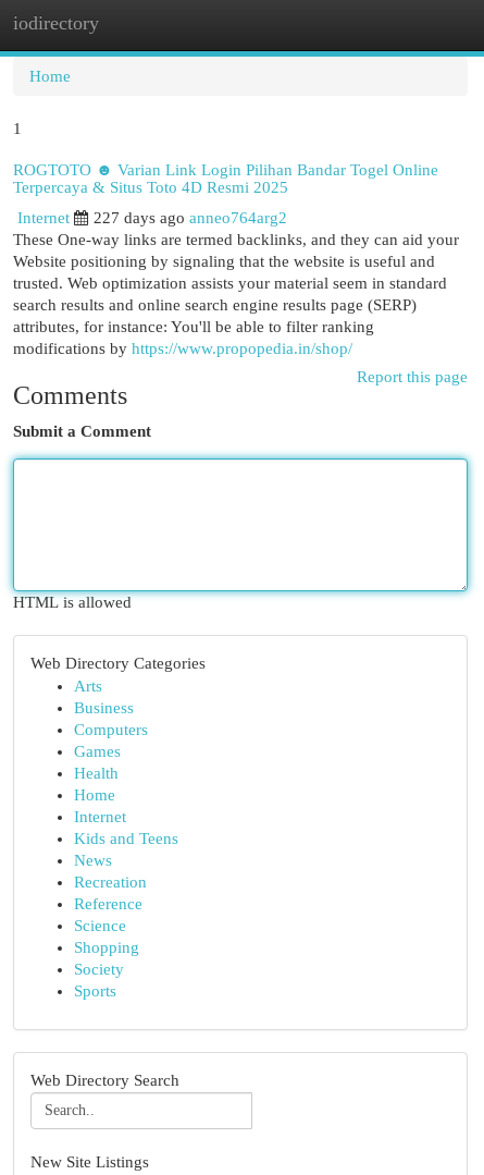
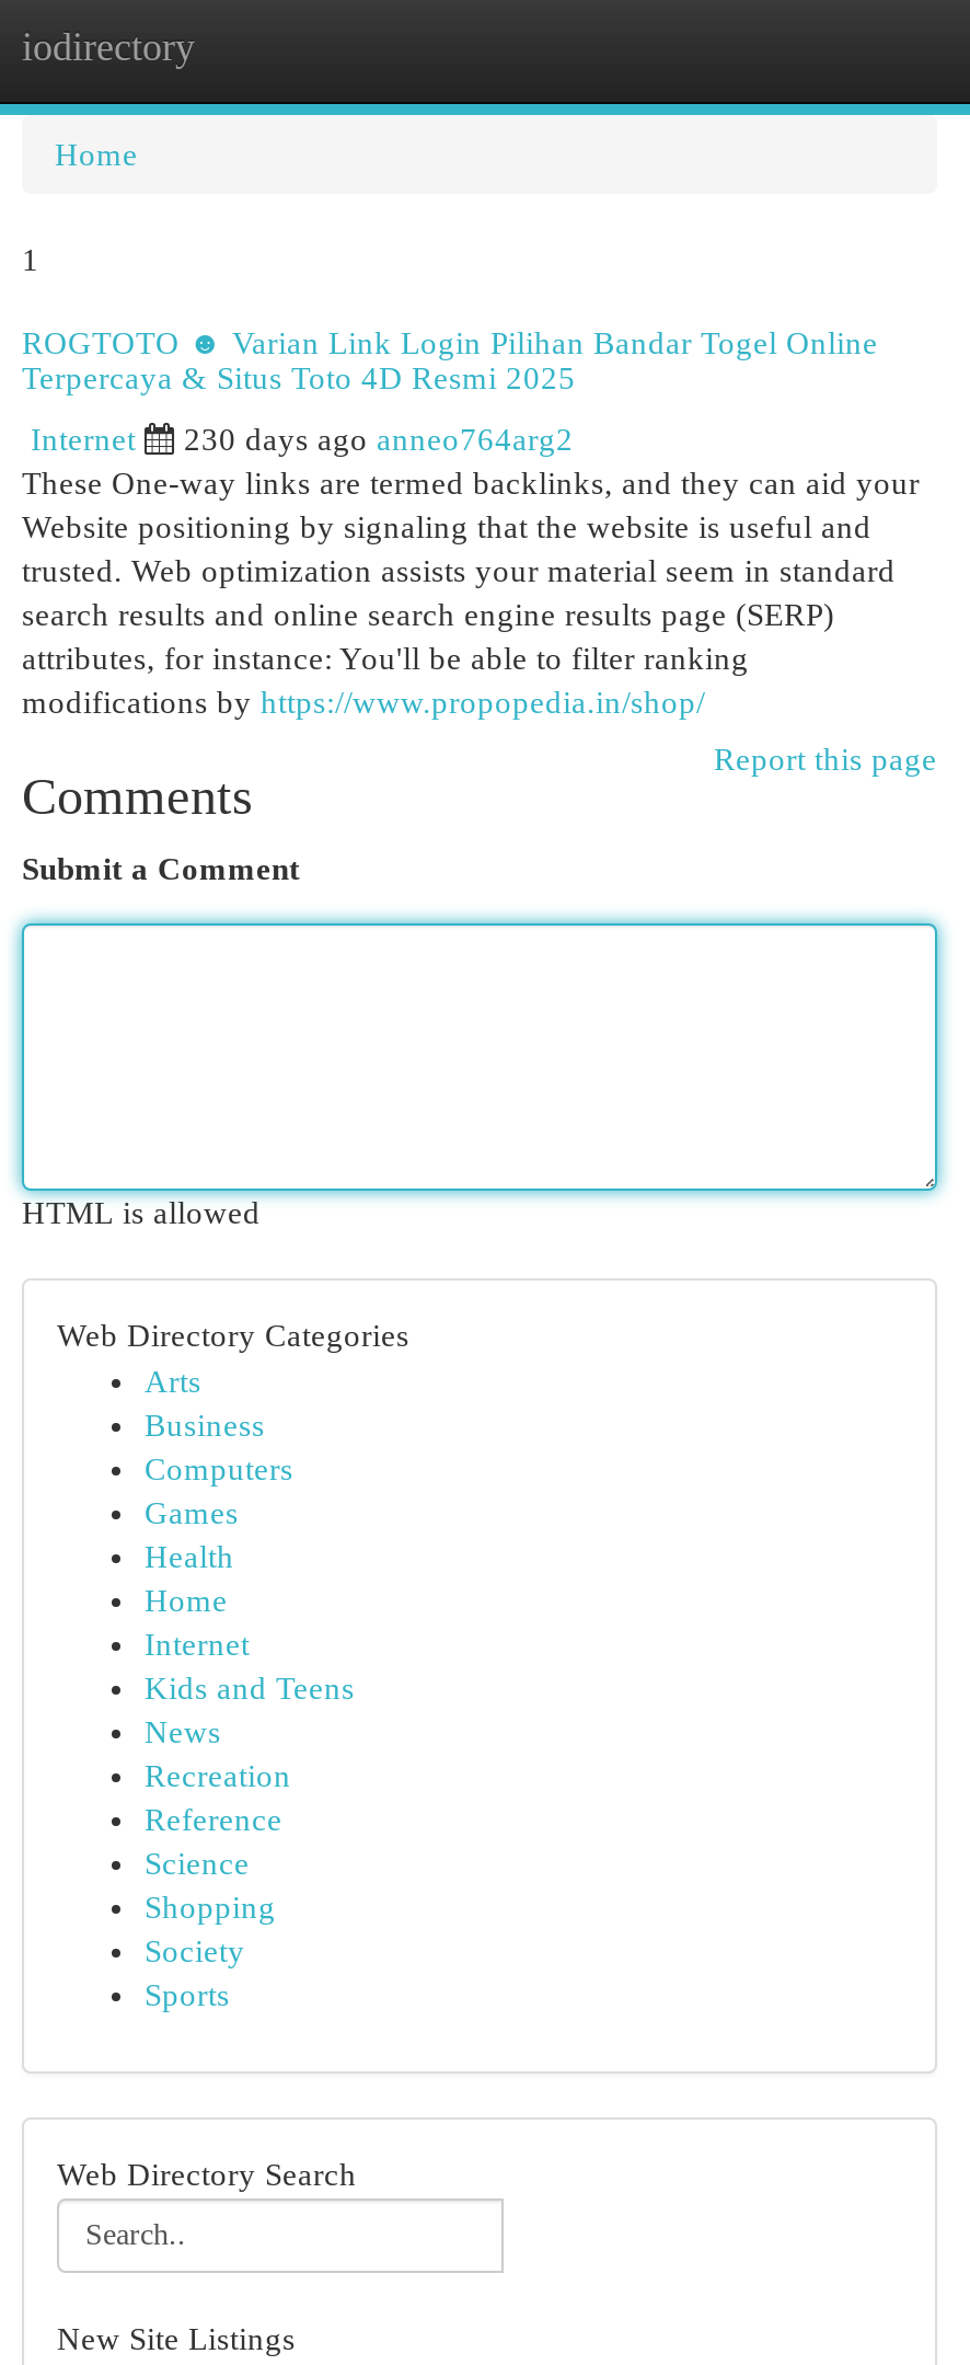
- 227 days ago anneo764arg2
+ 230 days ago anneo764arg2
